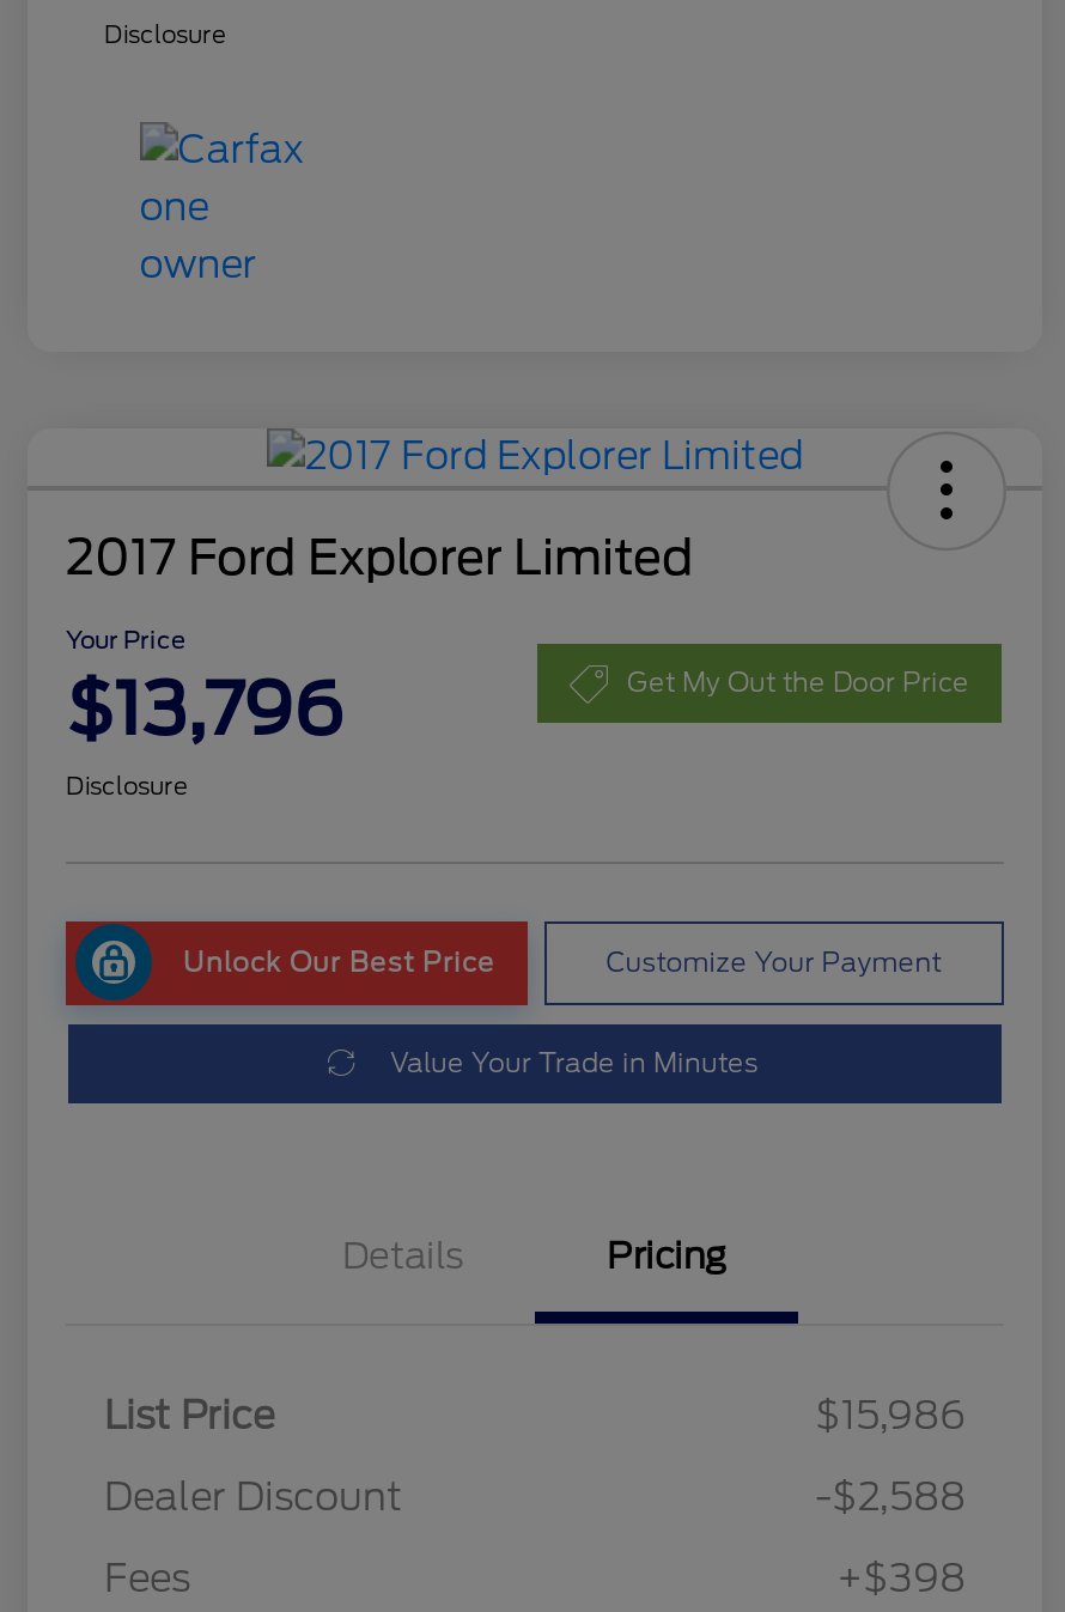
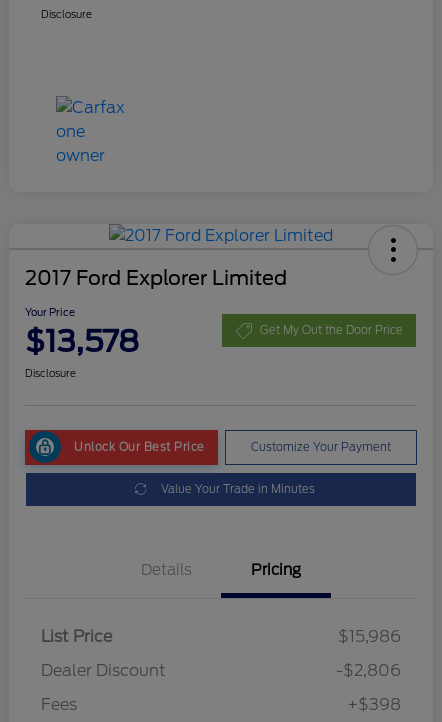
- $13,796
+ $13,578

- -$2,588
+ -$2,806
